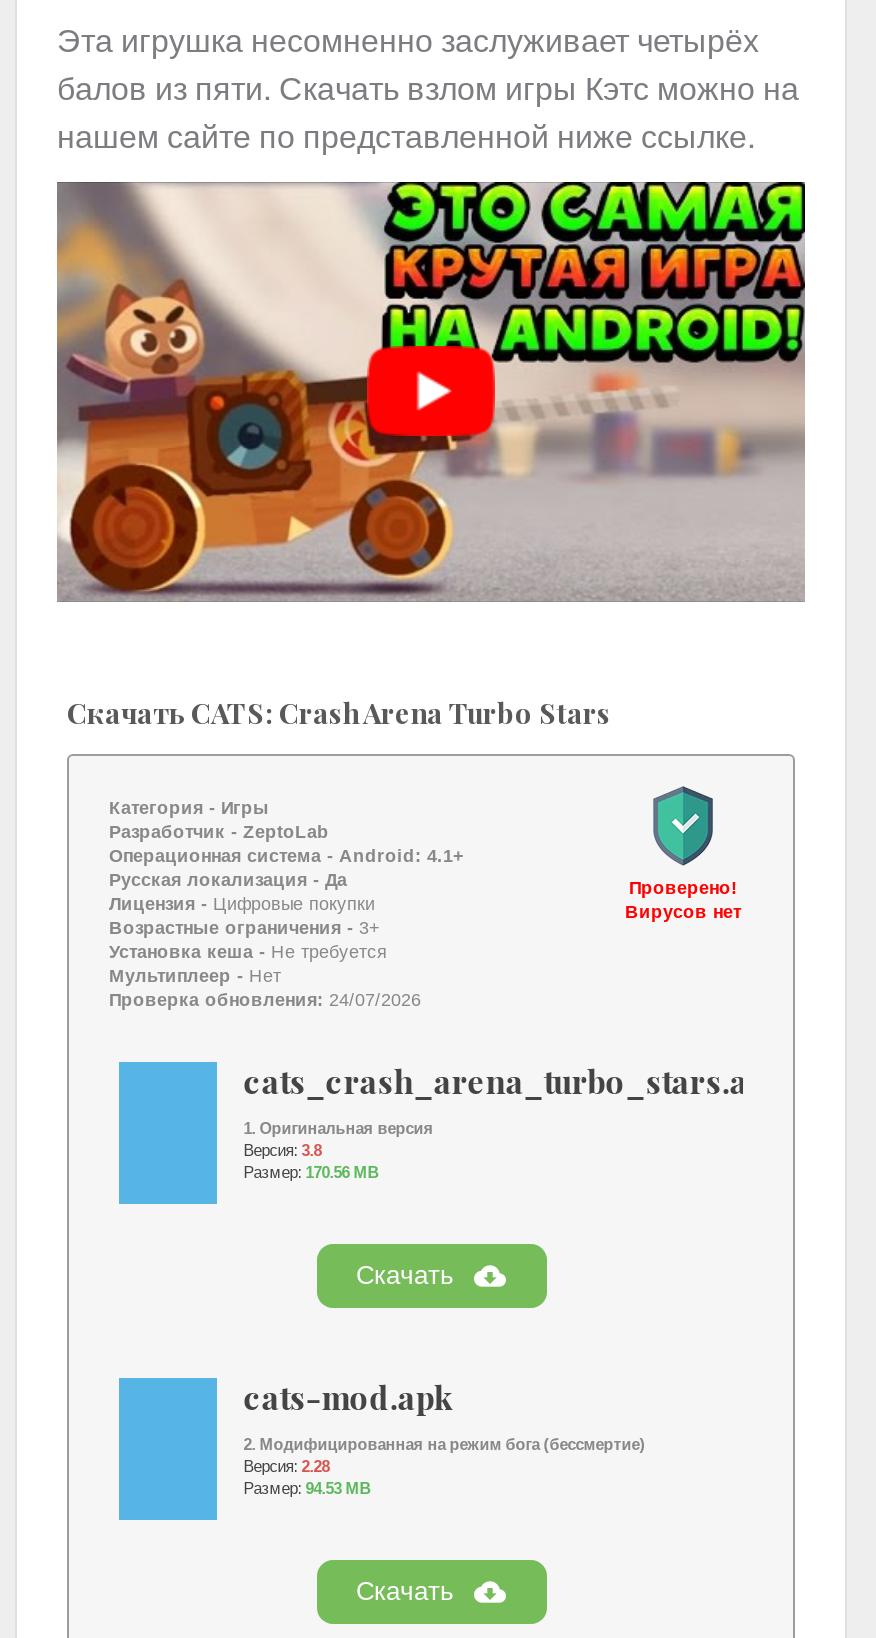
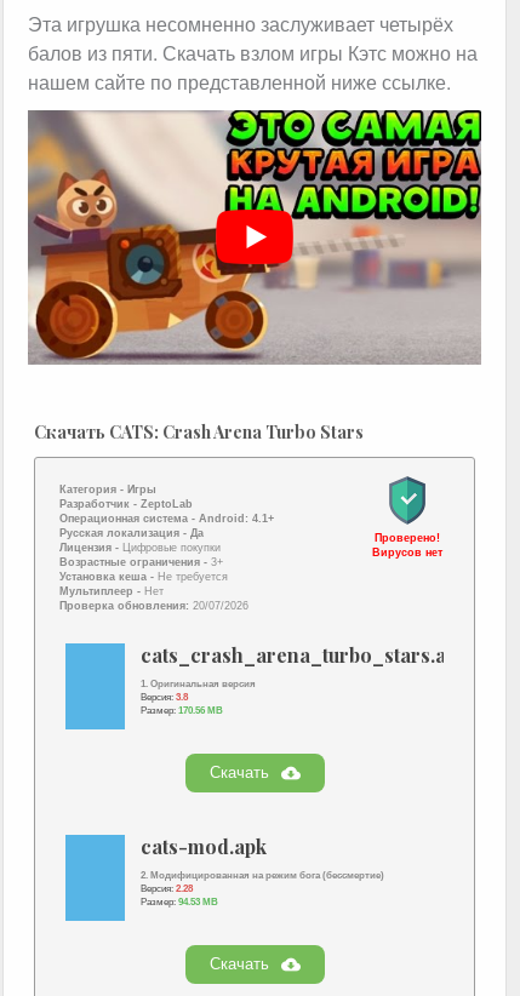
- Проверка обновления: 24/07/2026
+ Проверка обновления: 20/07/2026
